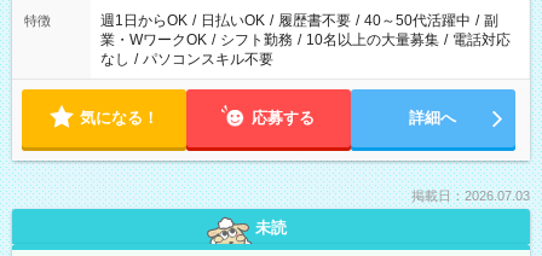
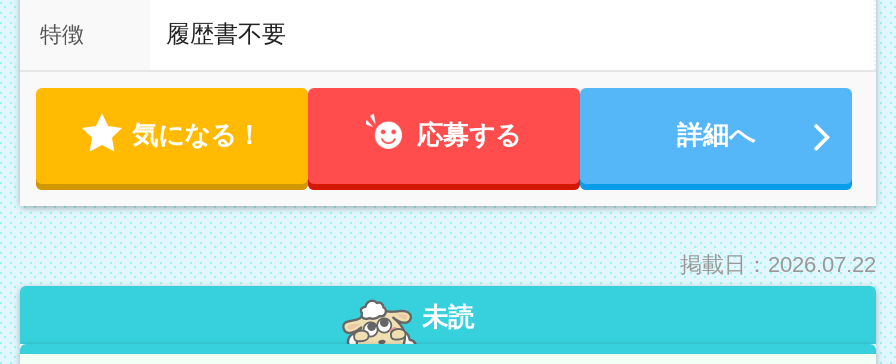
- 週1日からOK / 日払いOK / 履歴書不要 / 40～50代活躍中 / 副
- 業・WワークOK / シフト勤務 / 10名以上の大量募集 / 電話対応
- なし / パソコンスキル不要
+ 履歴書不要

- 掲載日：2026.07.03
+ 掲載日：2026.07.22
